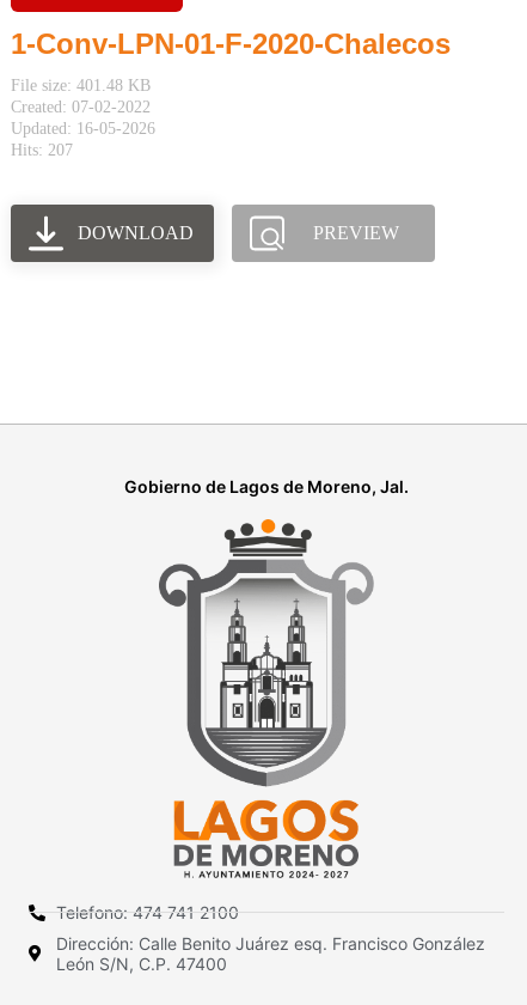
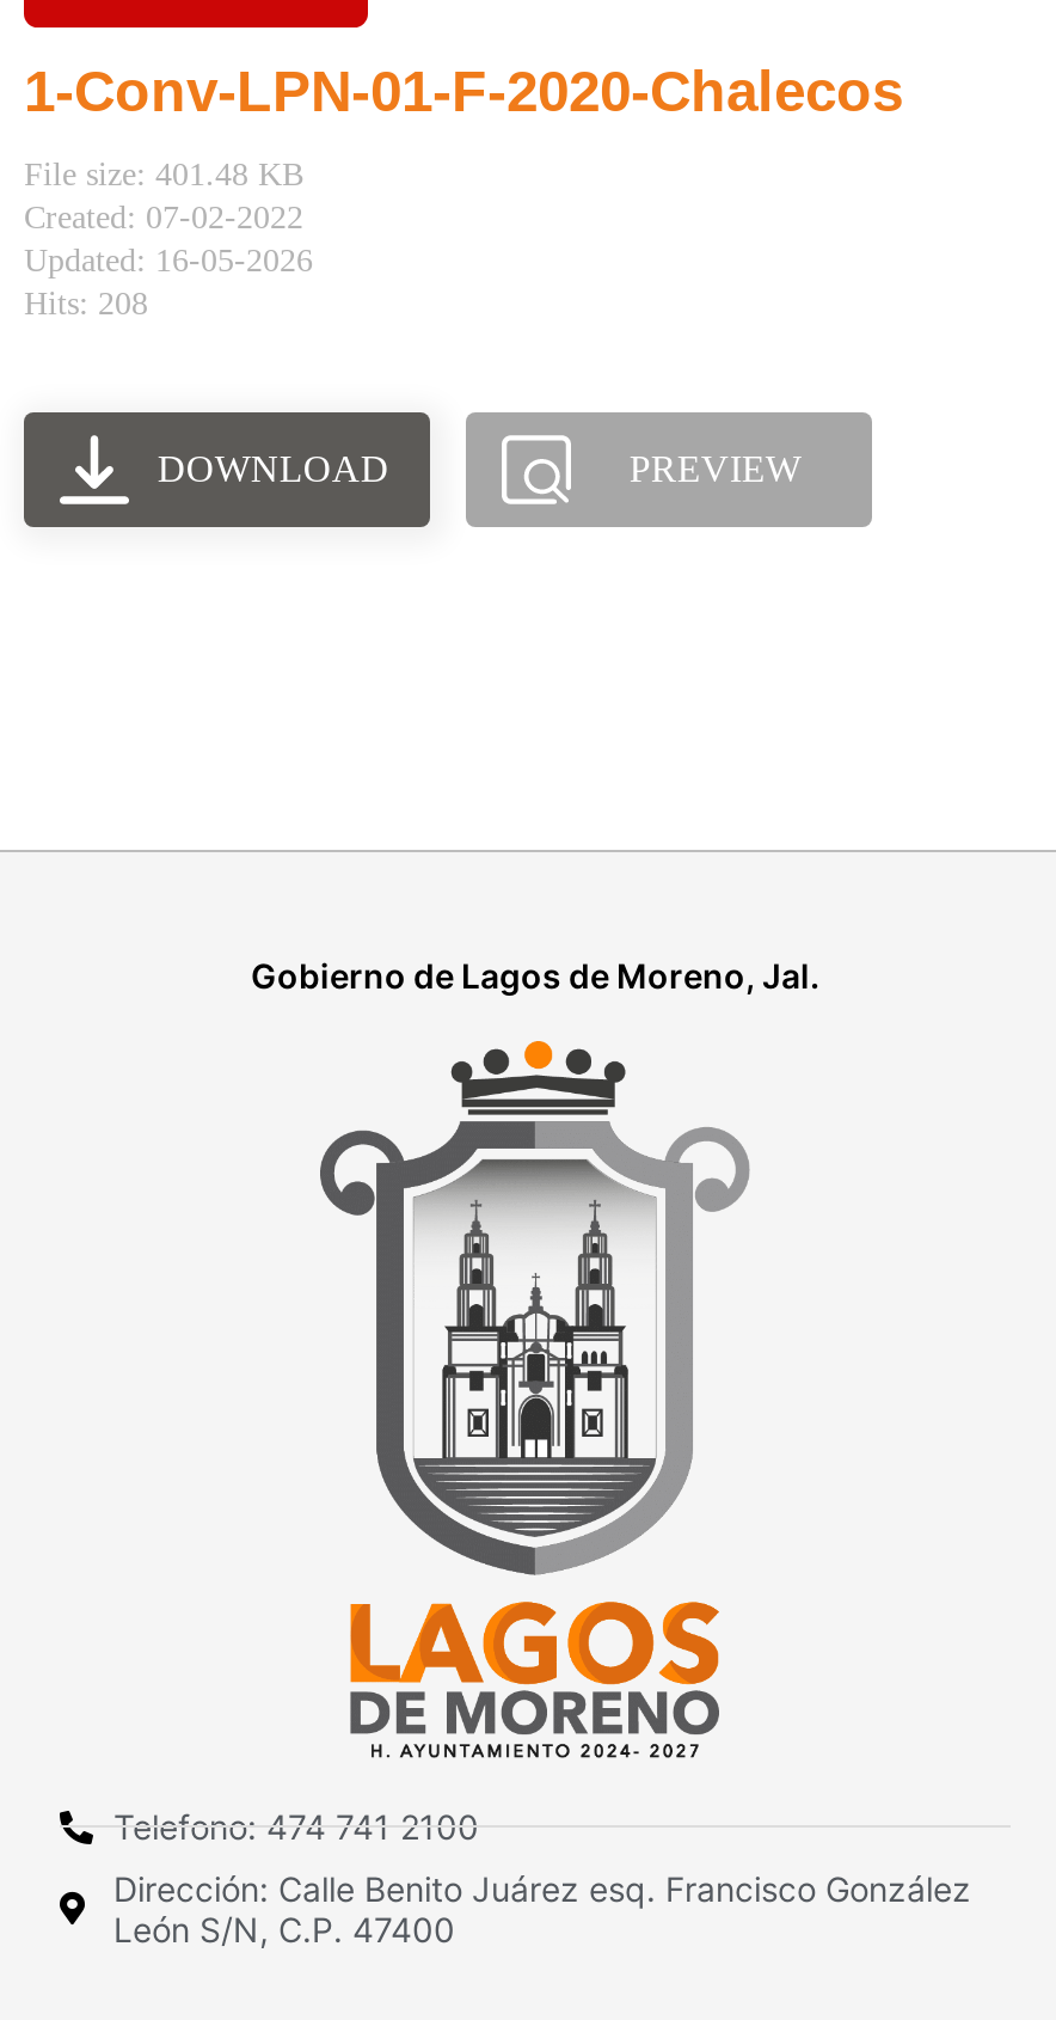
- Hits: 207
+ Hits: 208
